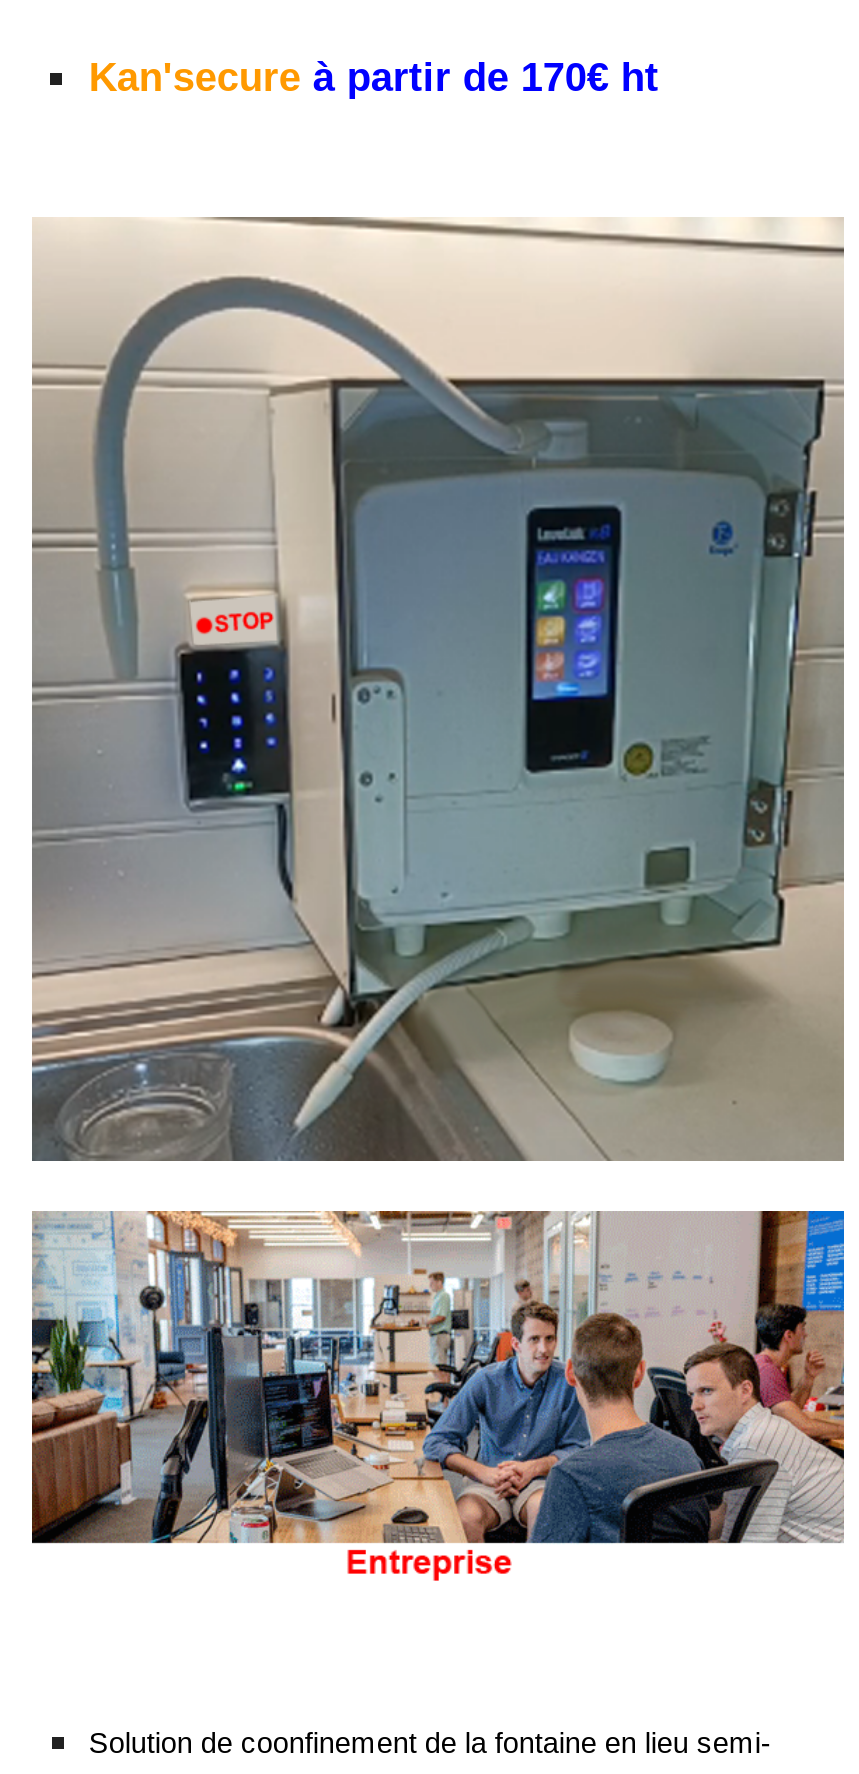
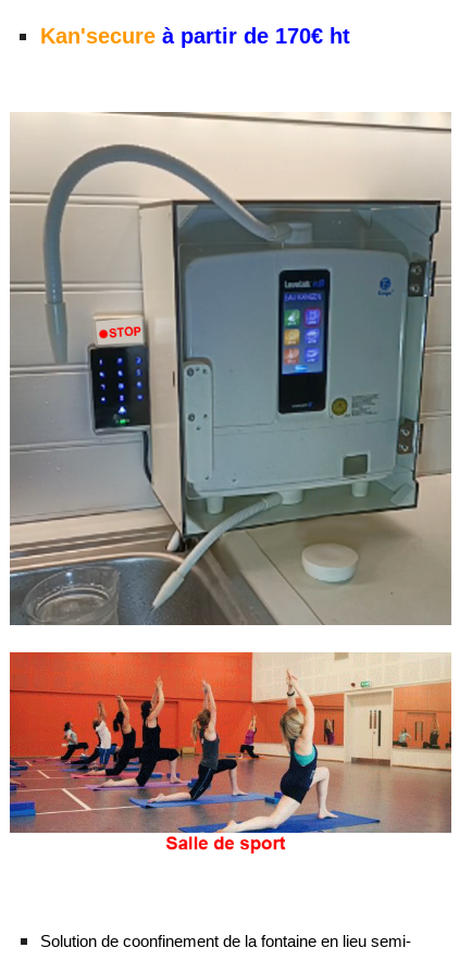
- [image]
+ [image]
